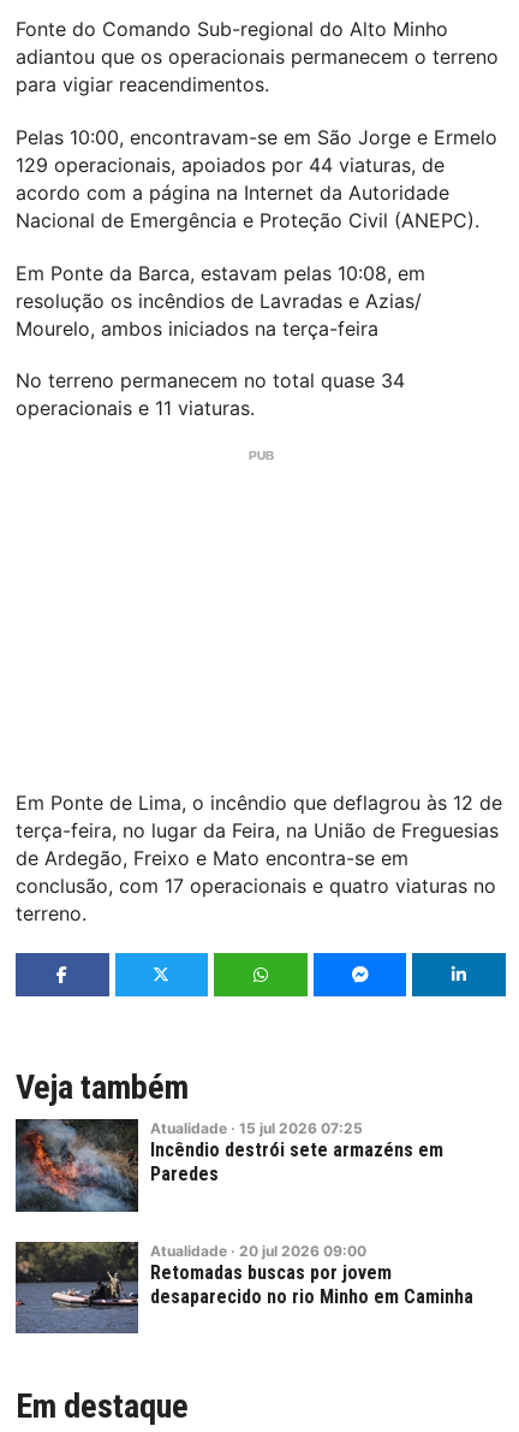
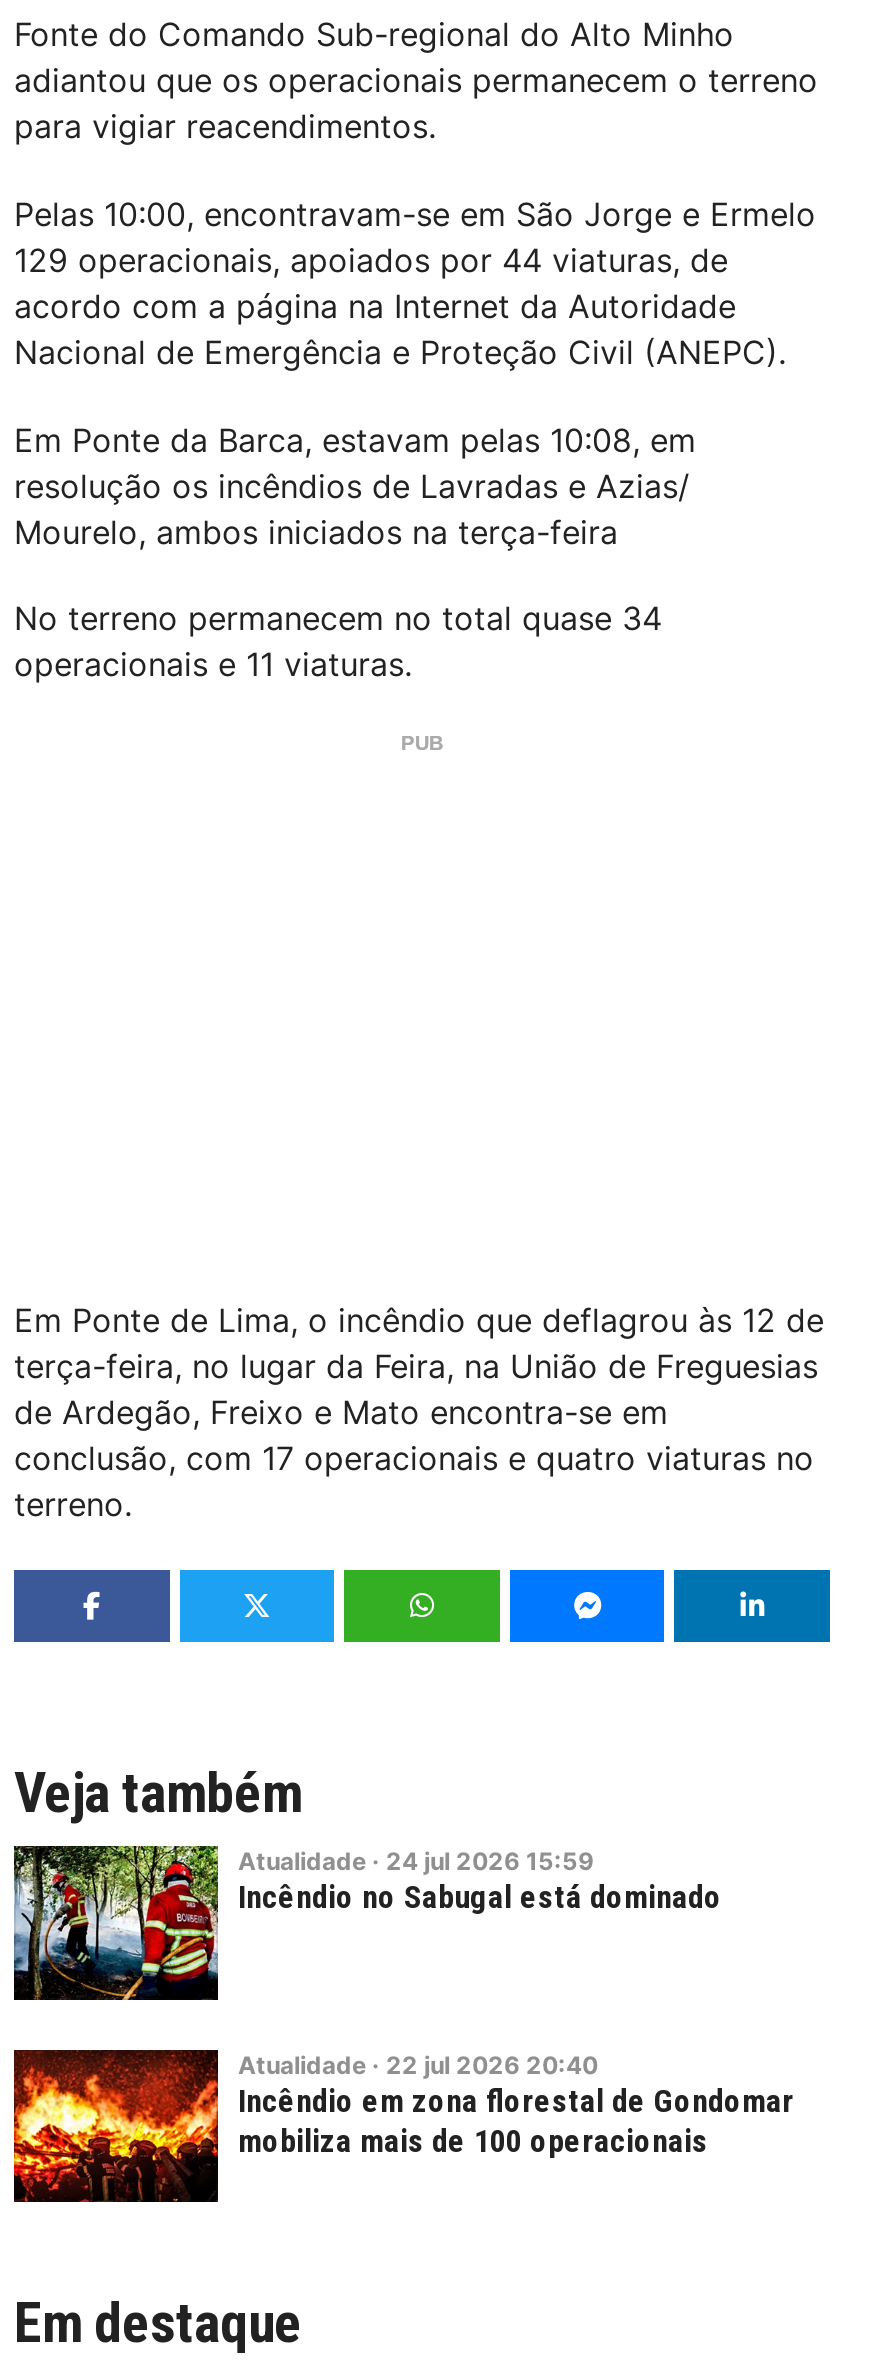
- [image]
- Atualidade · 15 jul 2026 07:25
- Incêndio destrói sete armazéns em
- Paredes
+ [image]
+ Atualidade · 24 jul 2026 15:59
+ Incêndio no Sabugal está dominado

- [image]
- Atualidade · 20 jul 2026 09:00
- Retomadas buscas por jovem
- desaparecido no rio Minho em Caminha
+ [image]
+ Atualidade · 22 jul 2026 20:40
+ Incêndio em zona florestal de Gondomar
+ mobiliza mais de 100 operacionais
